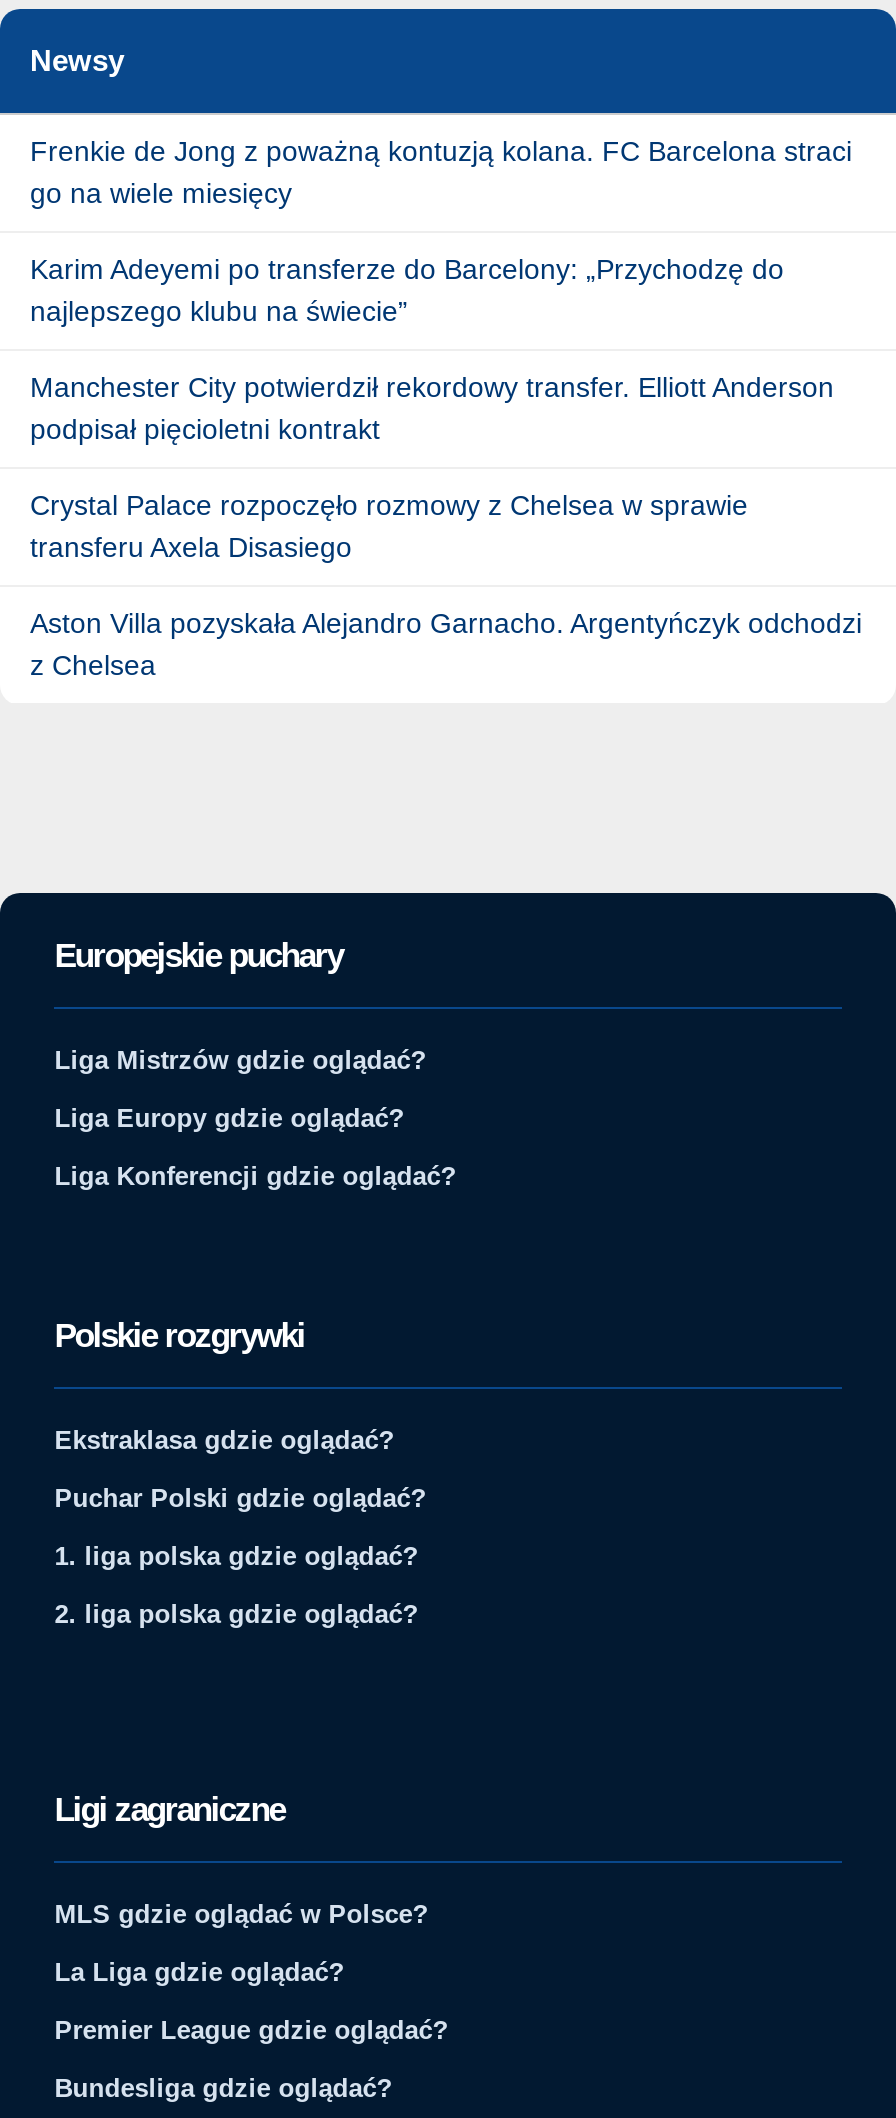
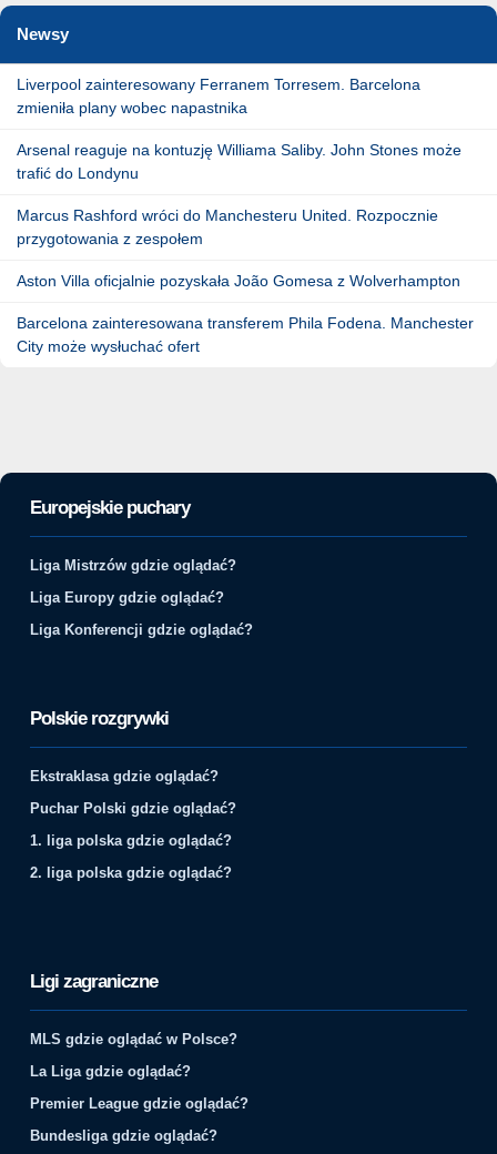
- Frenkie de Jong z poważną kontuzją kolana. FC Barcelona straci
- go na wiele miesięcy
+ Liverpool zainteresowany Ferranem Torresem. Barcelona
+ zmieniła plany wobec napastnika

- Karim Adeyemi po transferze do Barcelony: „Przychodzę do
- najlepszego klubu na świecie”
+ Arsenal reaguje na kontuzję Williama Saliby. John Stones może
+ trafić do Londynu

- Manchester City potwierdził rekordowy transfer. Elliott Anderson
- podpisał pięcioletni kontrakt
+ Marcus Rashford wróci do Manchesteru United. Rozpocznie
+ przygotowania z zespołem

- Crystal Palace rozpoczęło rozmowy z Chelsea w sprawie
- transferu Axela Disasiego
+ Aston Villa oficjalnie pozyskała João Gomesa z Wolverhampton

- Aston Villa pozyskała Alejandro Garnacho. Argentyńczyk odchodzi
- z Chelsea
+ Barcelona zainteresowana transferem Phila Fodena. Manchester
+ City może wysłuchać ofert
